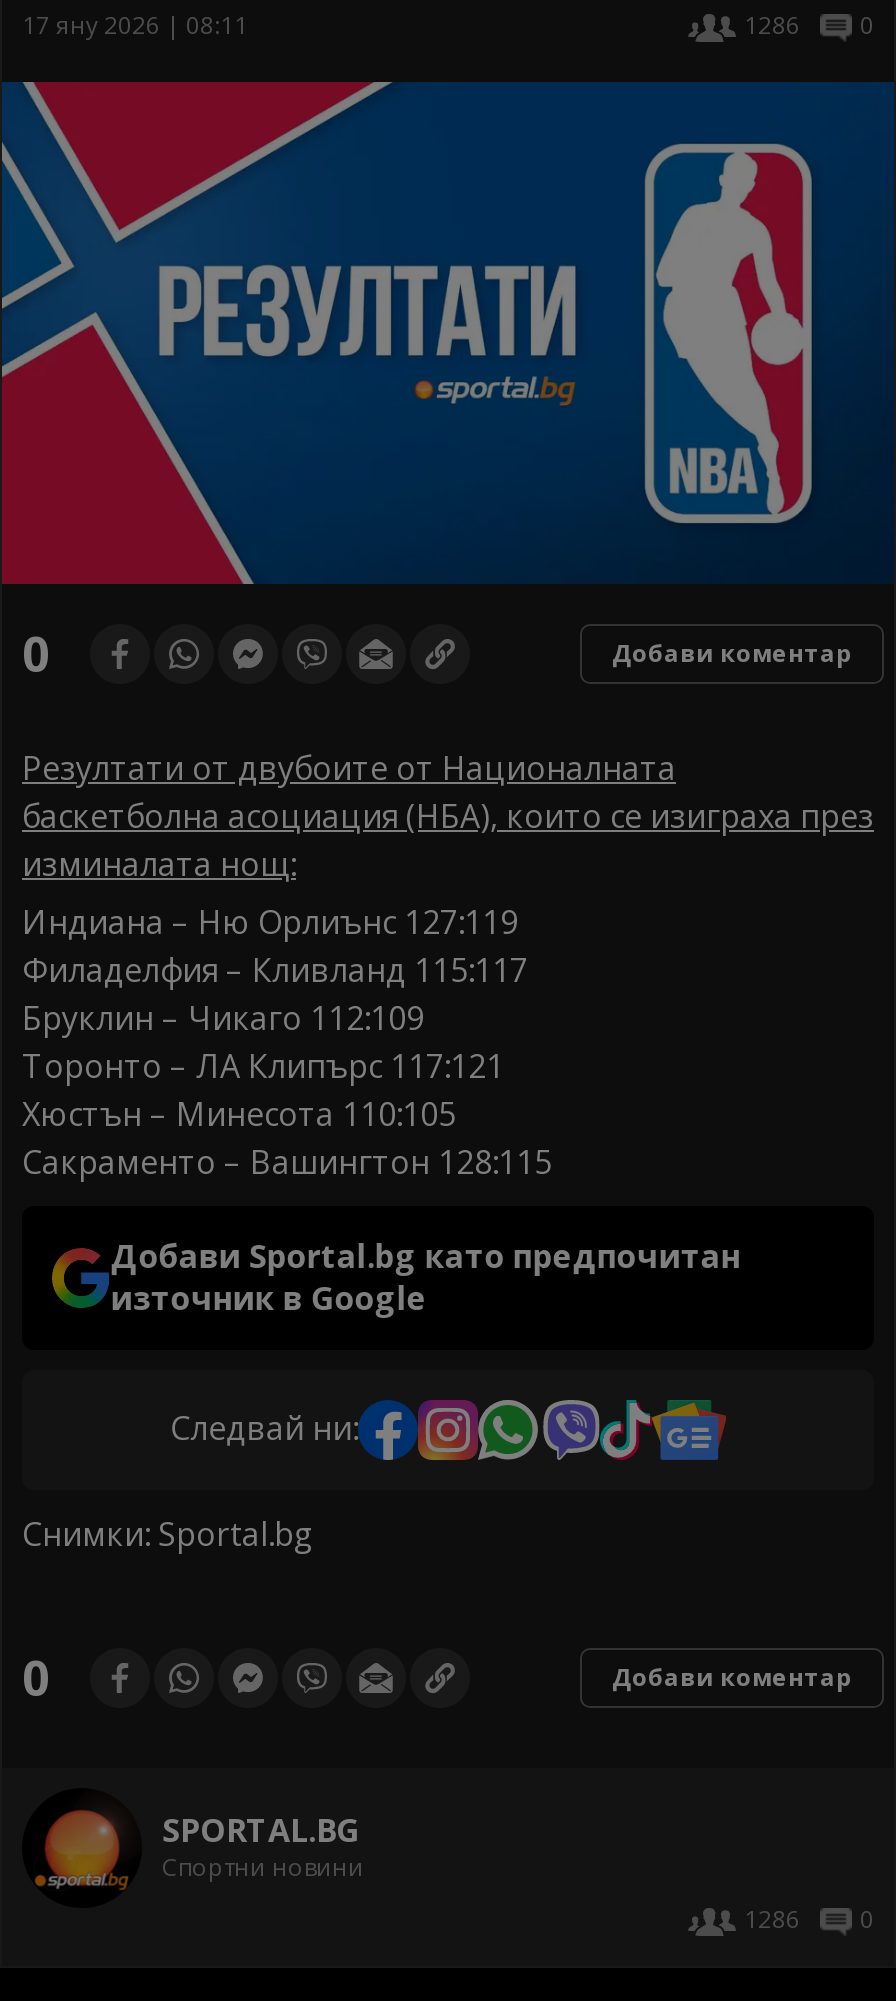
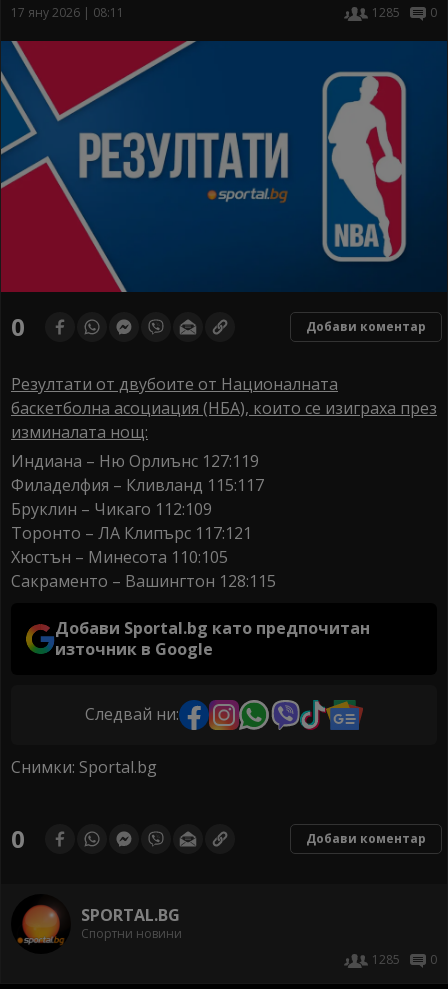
- 1286 0
+ 1285 0

- 1286 0
+ 1285 0
